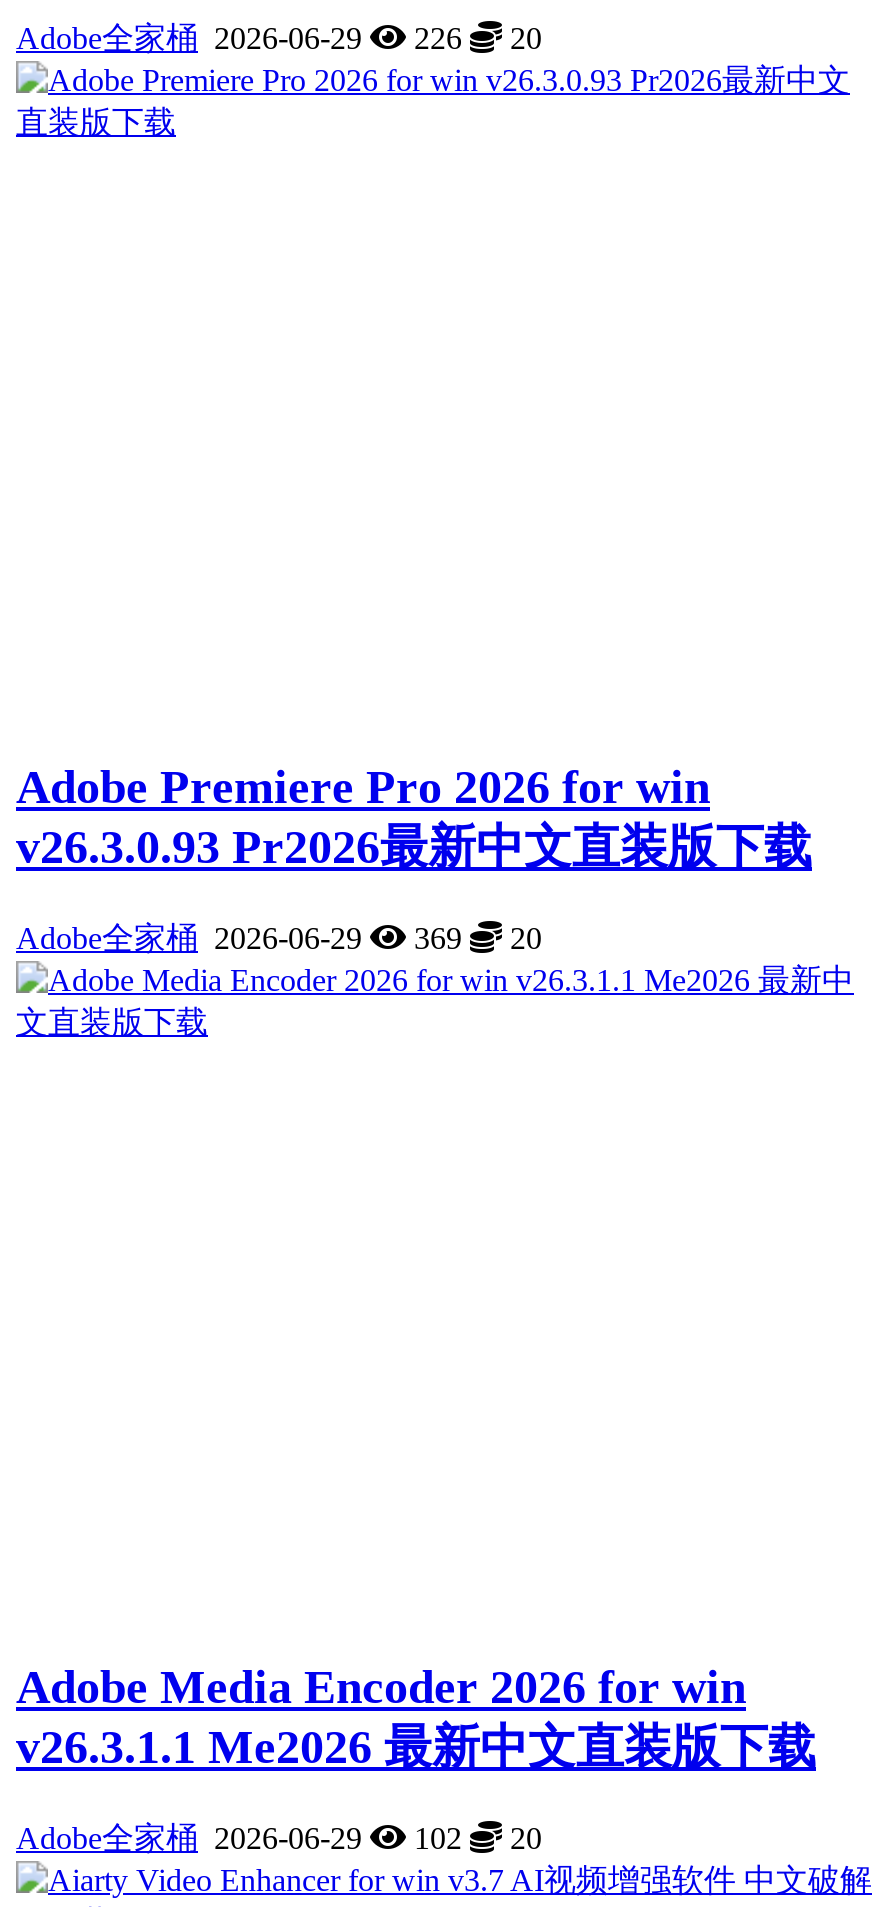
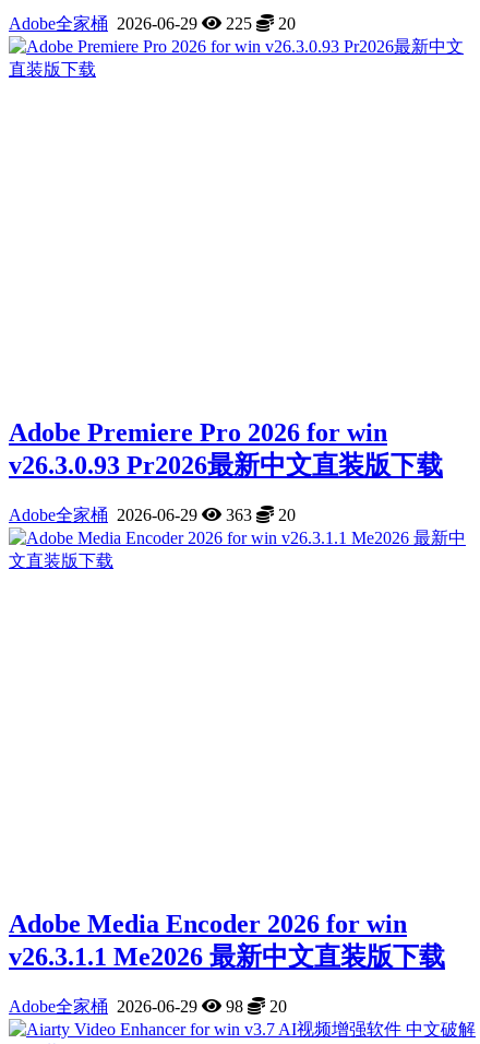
- Adobe全家桶 2026-06-29 226 20
+ Adobe全家桶 2026-06-29 225 20

- Adobe全家桶 2026-06-29 369 20
+ Adobe全家桶 2026-06-29 363 20

- Adobe全家桶 2026-06-29 102 20
+ Adobe全家桶 2026-06-29 98 20
